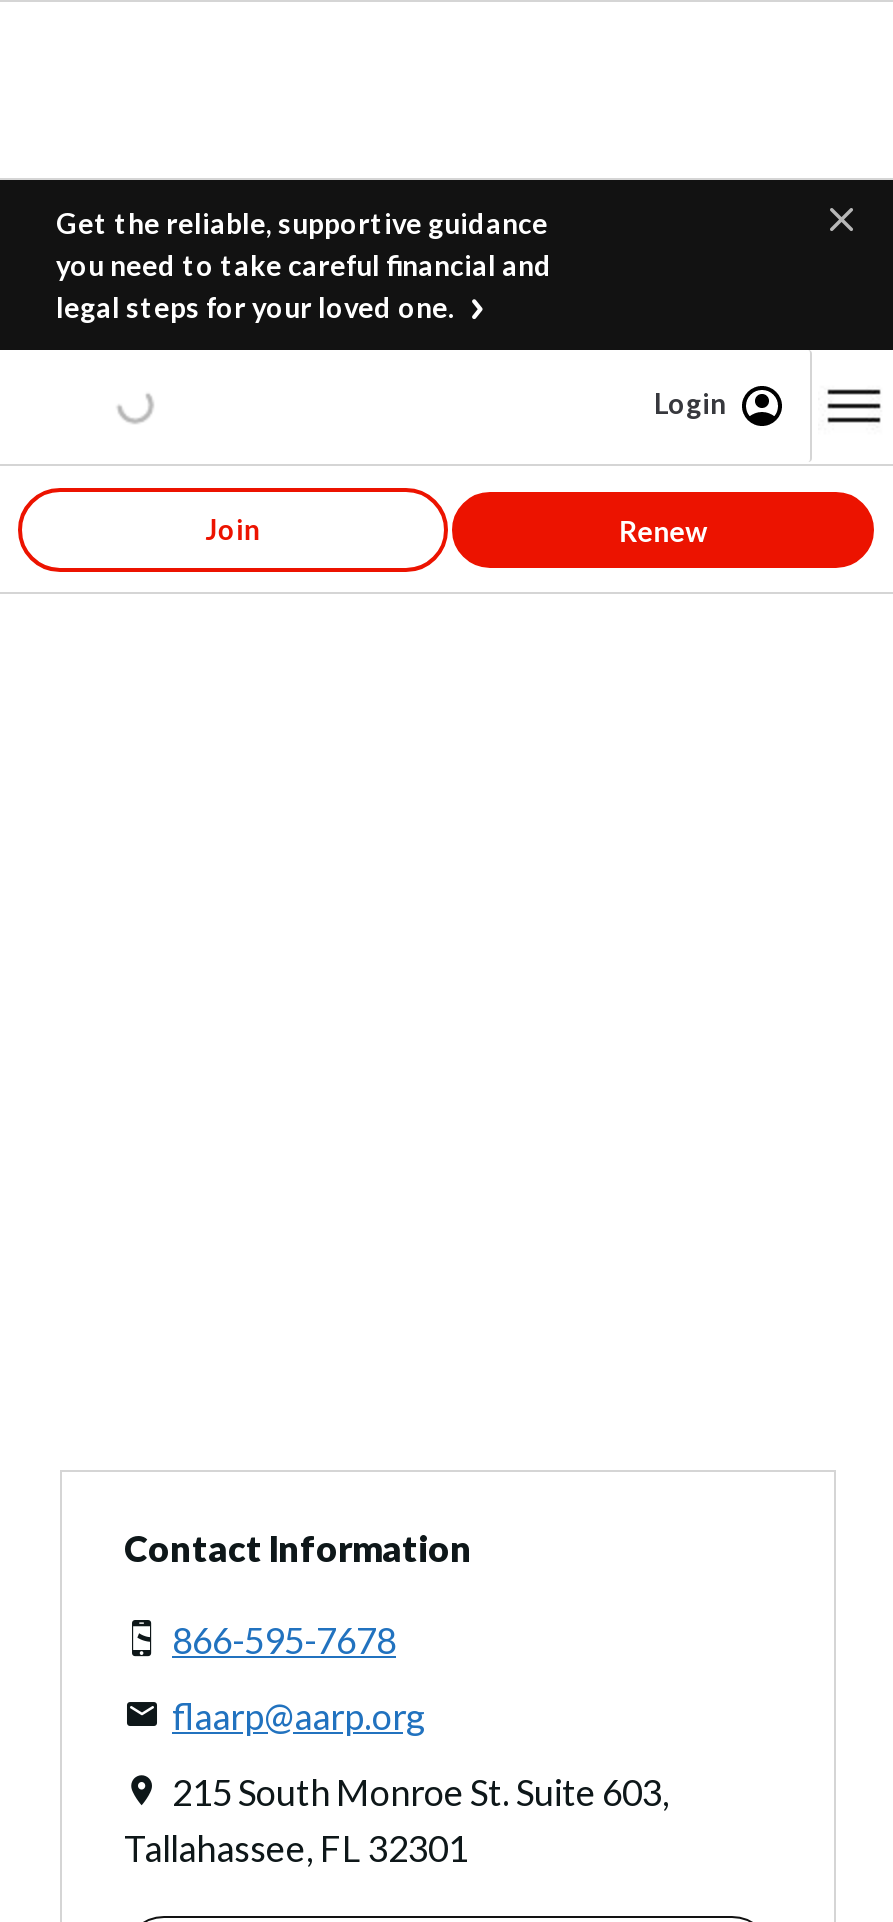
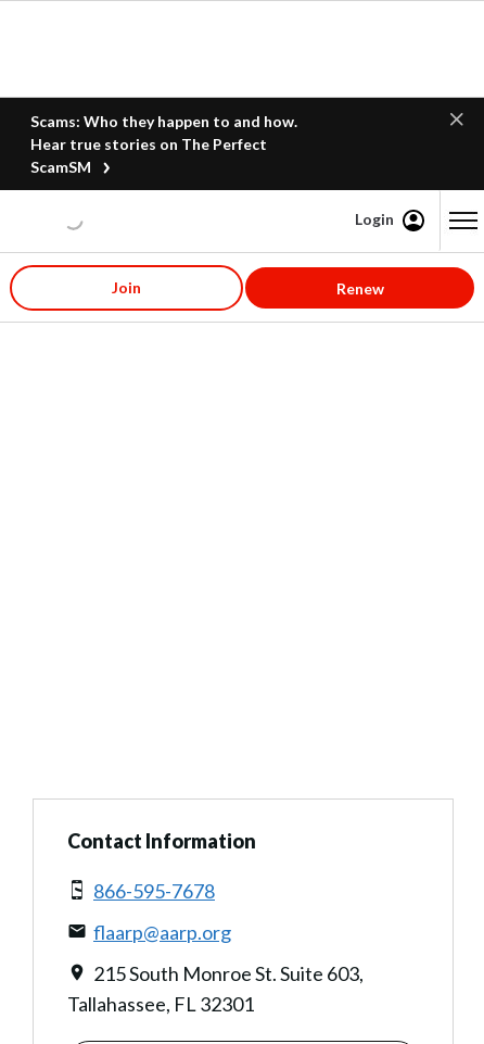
- Get the reliable, supportive guidance
- you need to take careful financial and
- legal steps for your loved one.
+ Scams: Who they happen to and how.
+ Hear true stories on The Perfect
+ ScamSM
